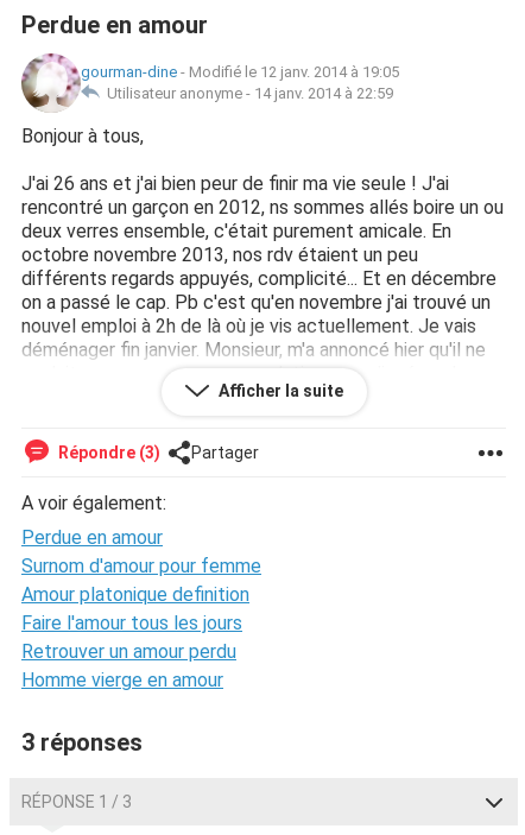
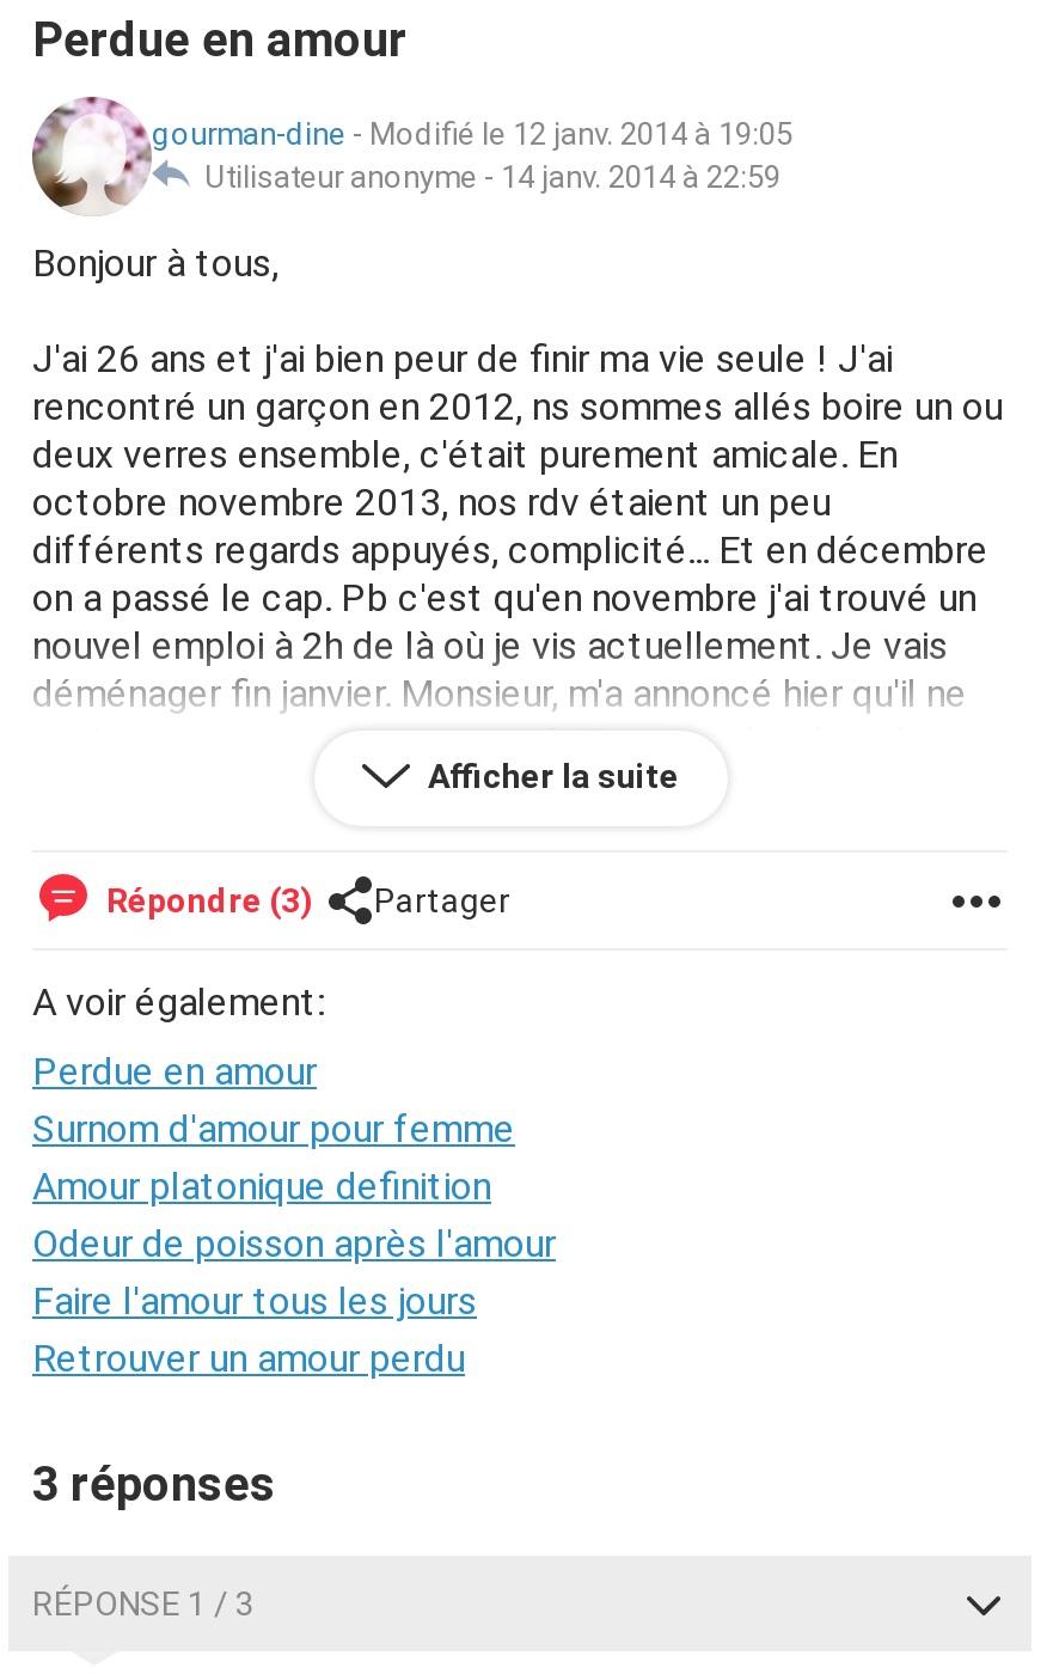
moved down: Faire l'amour tous les jours | Retrouver un amour perdu

+ Odeur de poisson après l'amour

- Homme vierge en amour
